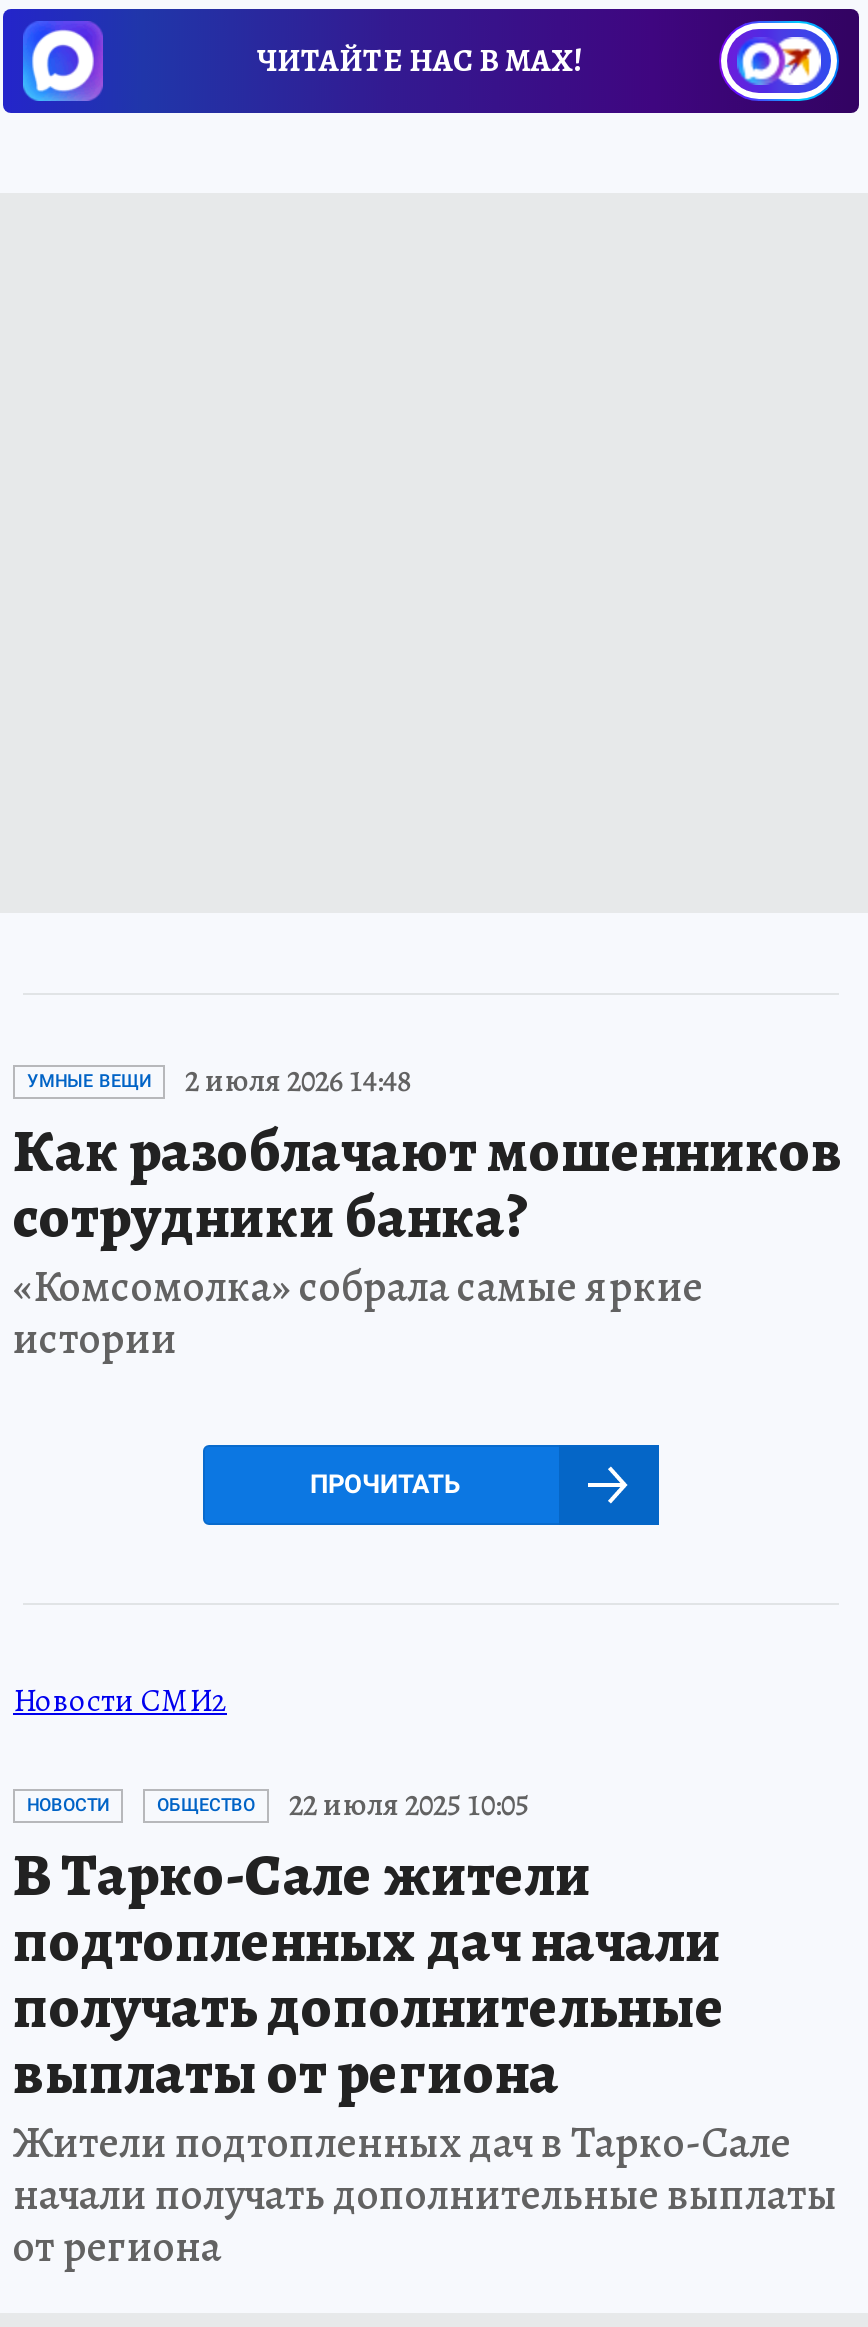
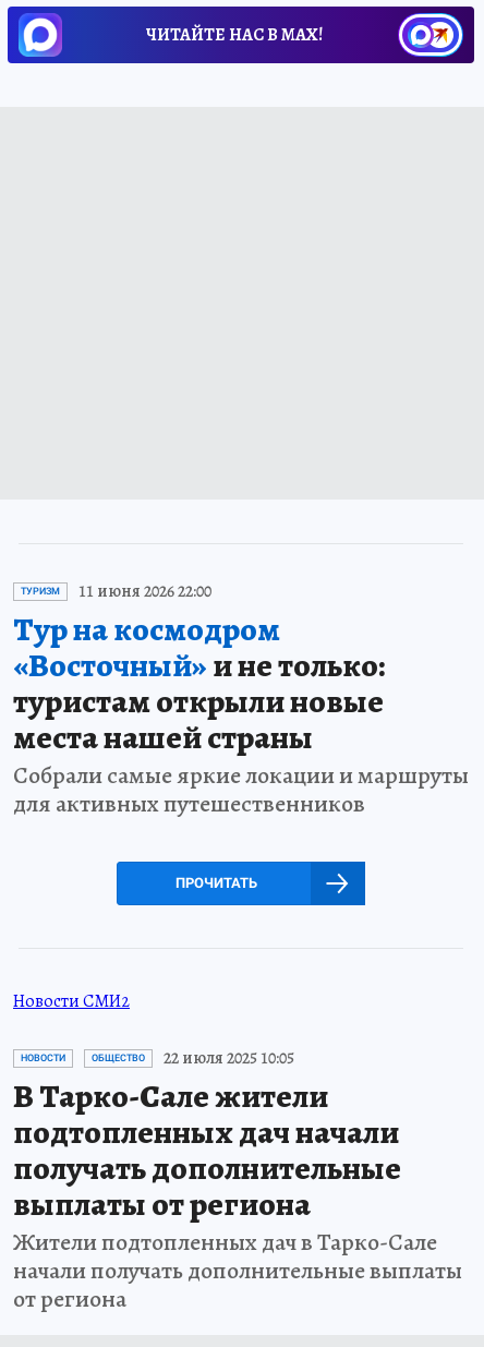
- УМНЫЕ ВЕЩИ
- 2 июля 2026 14:48
- Как разоблачают мошенников
- сотрудники банка?
- «Комсомолка» собрала самые яркие
- истории
+ ТУРИЗМ
+ 11 июня 2026 22:00
+ Тур на космодром
+ «Восточный»и не только:
+ туристам открыли новые
+ места нашей страны
+ Собрали самые яркие локации и маршруты
+ для активных путешественников
